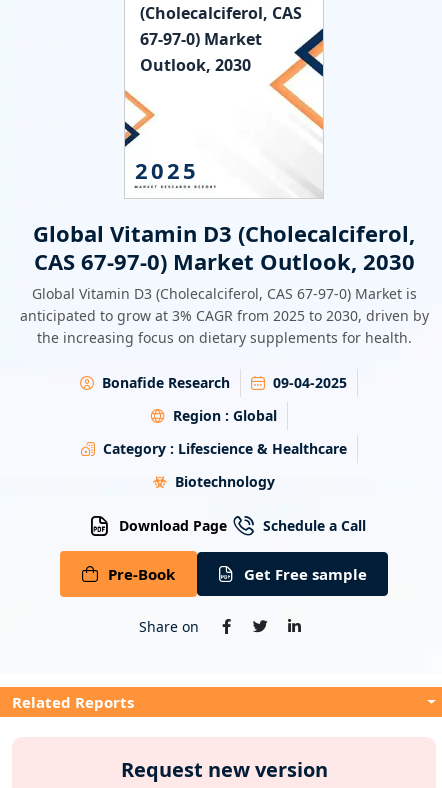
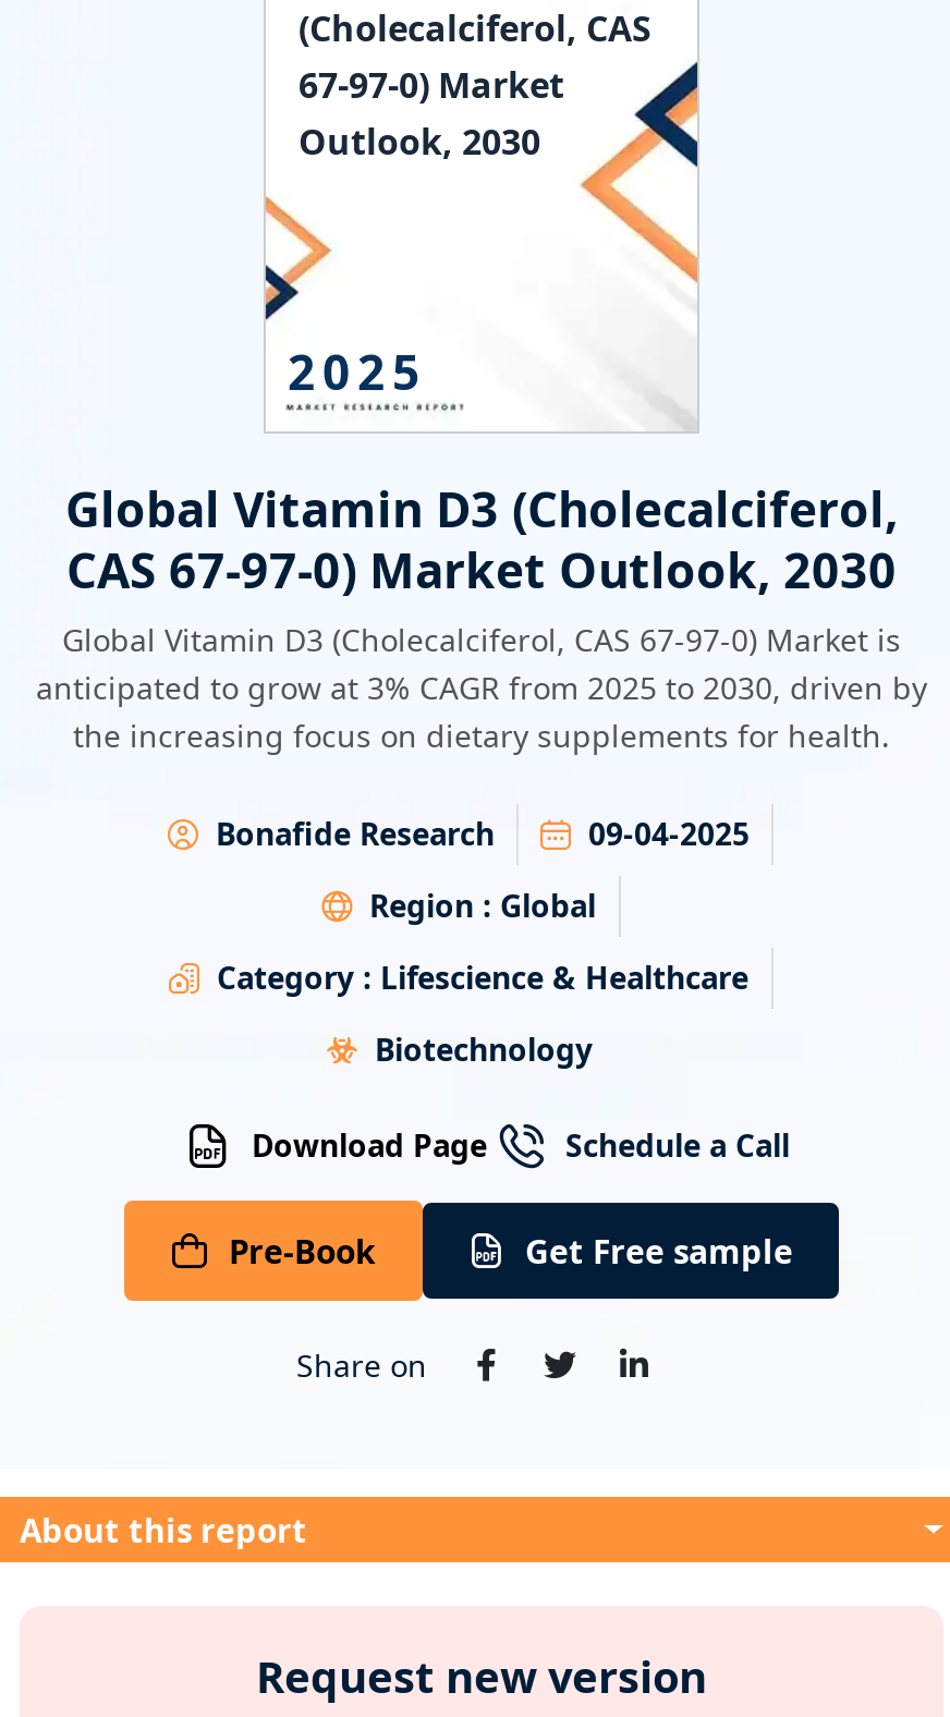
- Related Reports
+ About this report
